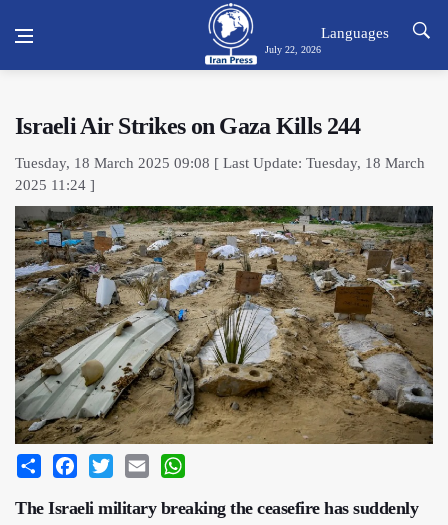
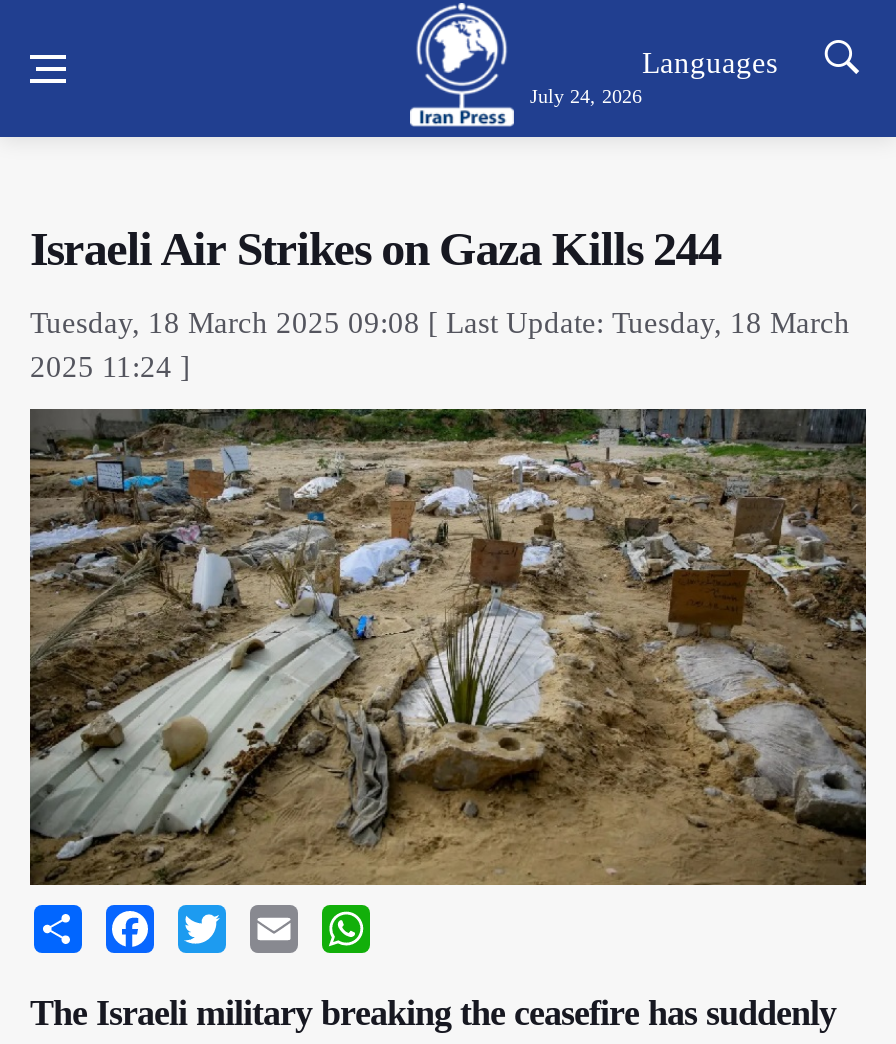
- July 22, 2026
+ July 24, 2026
